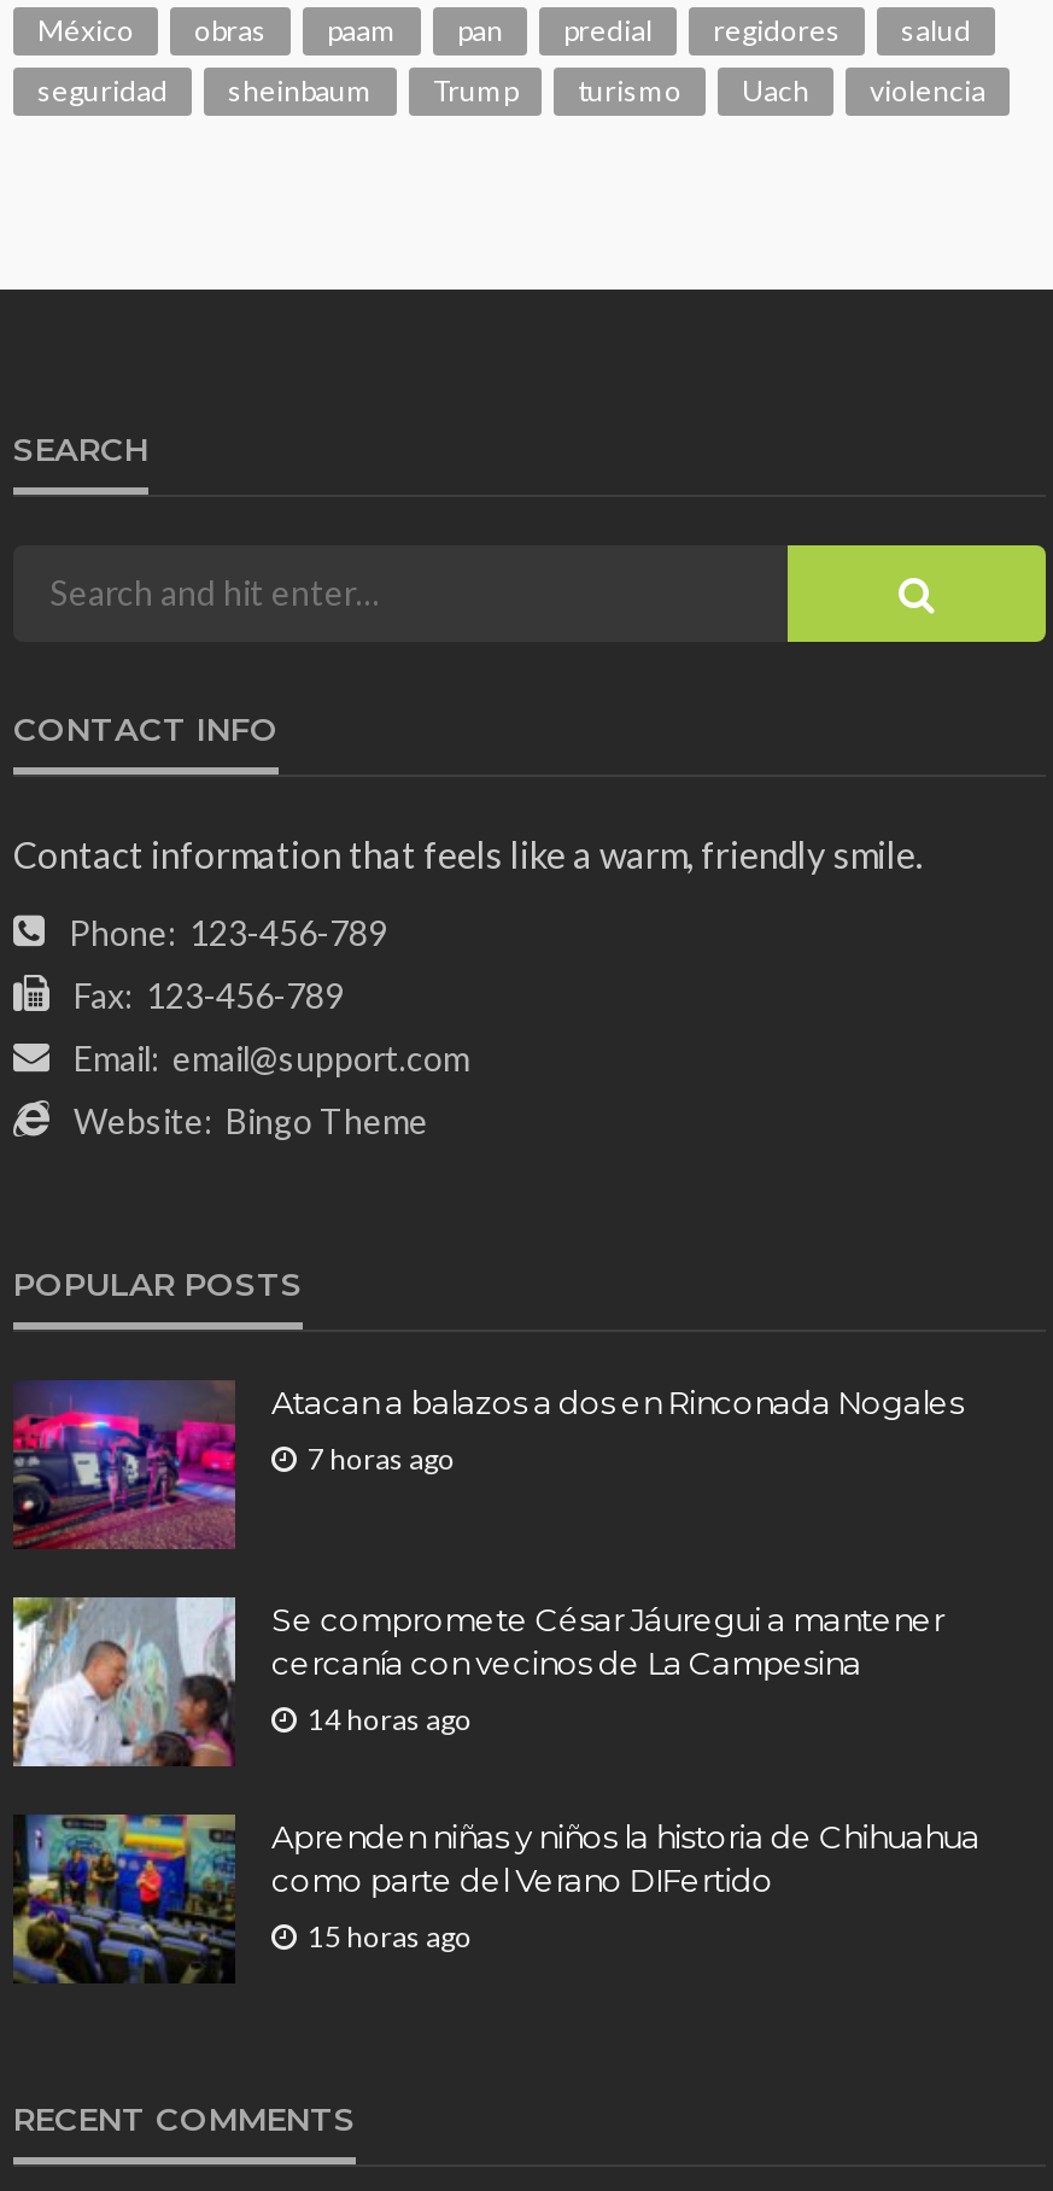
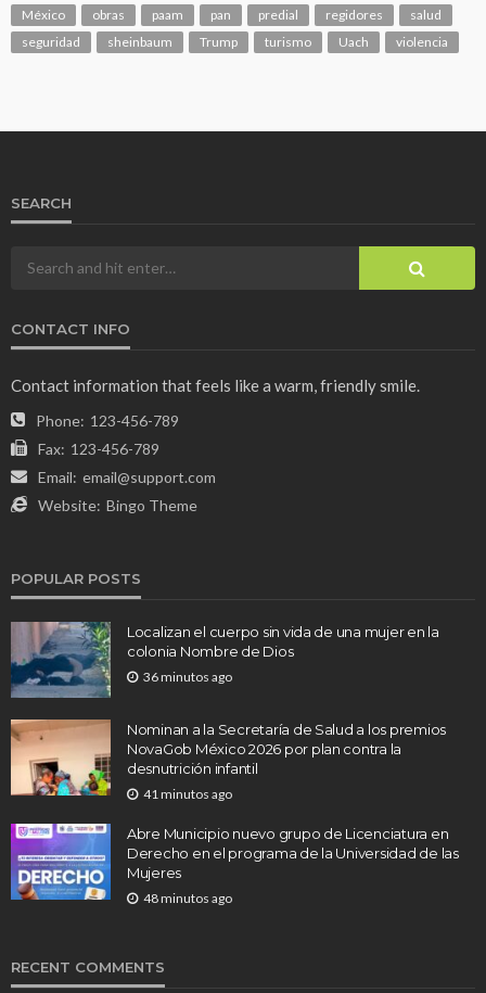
- [image]
- Atacan a balazos a dos en Rinconada Nogales
+ [image]
+ Localizan el cuerpo sin vida de una mujer en la
+ colonia Nombre de Dios

- 7 horas ago
+ 36 minutos ago

- [image]
- Se compromete César Jáuregui a mantener
- cercanía con vecinos de La Campesina
+ [image]
+ Nominan a la Secretaría de Salud a los premios
+ NovaGob México 2026 por plan contra la
+ desnutrición infantil

- 14 horas ago
+ 41 minutos ago

- [image]
- Aprenden niñas y niños la historia de Chihuahua
- como parte del Verano DIFertido
+ [image]
+ Abre Municipio nuevo grupo de Licenciatura en
+ Derecho en el programa de la Universidad de las
+ Mujeres

- 15 horas ago
+ 48 minutos ago
